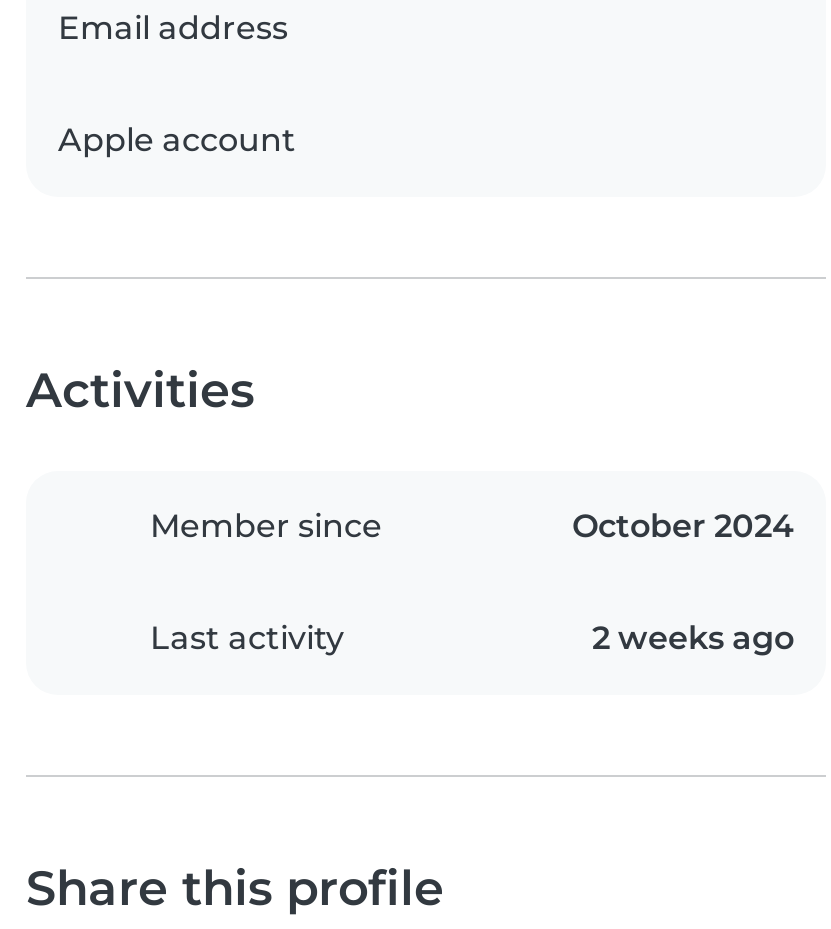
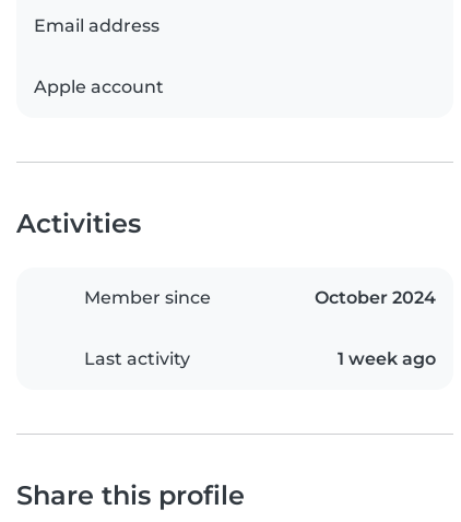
- 2 weeks ago
+ 1 week ago
